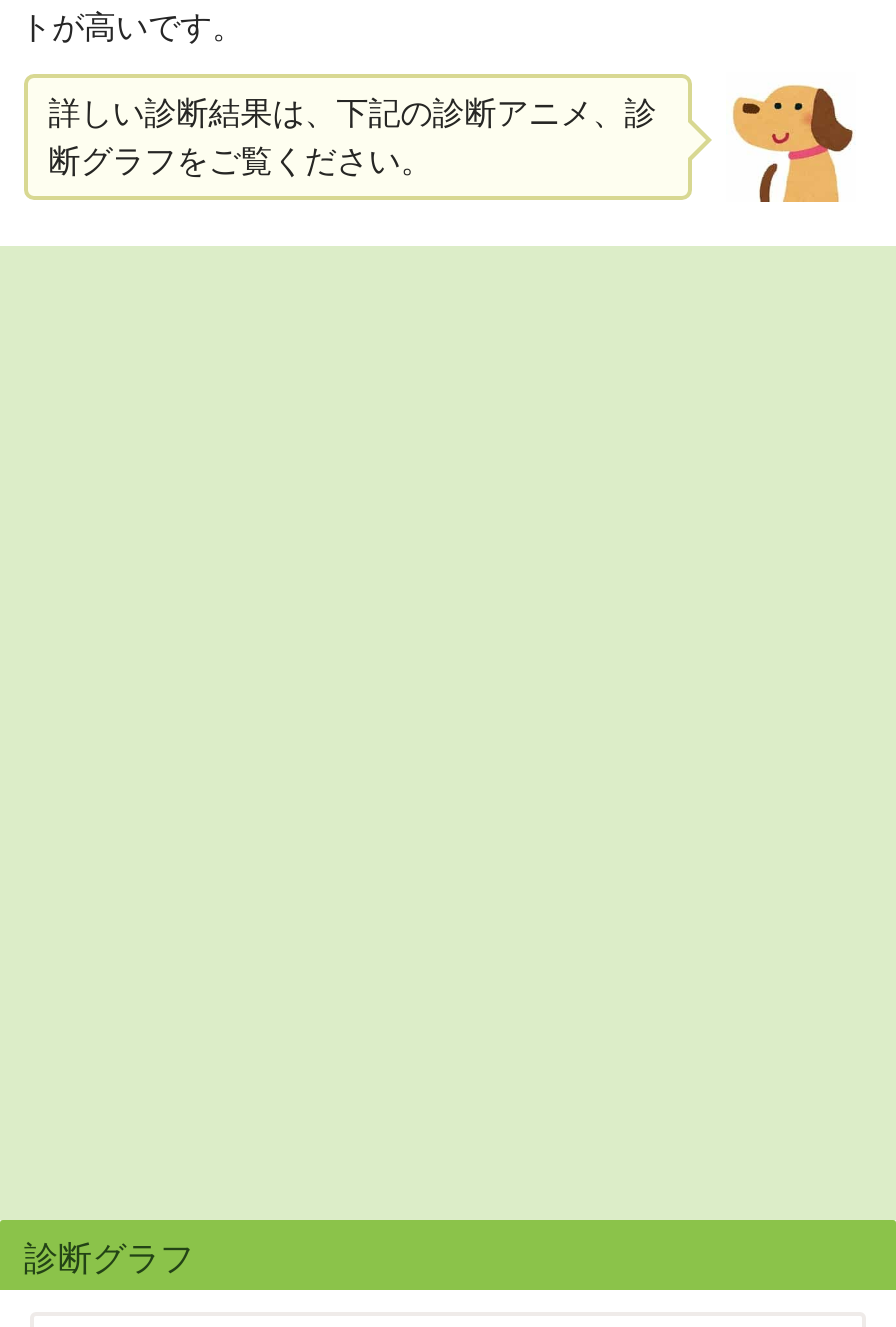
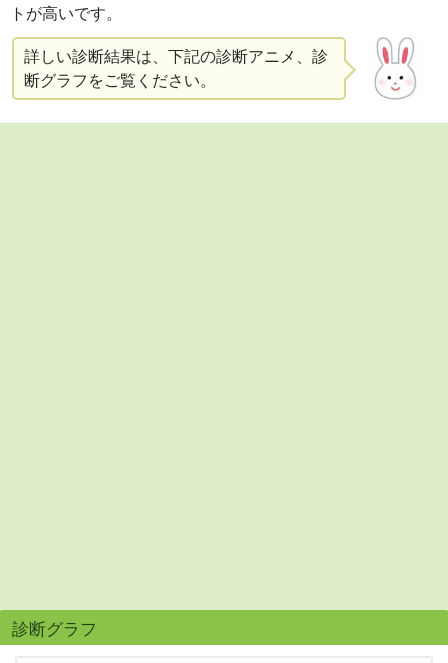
- [image]
+ [image]
